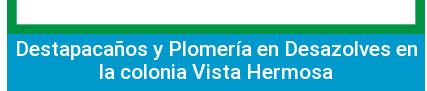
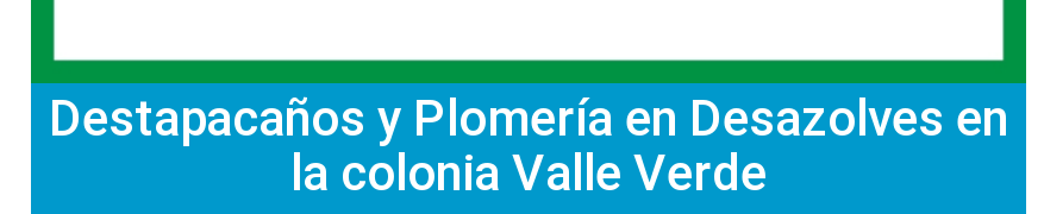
- la colonia Vista Hermosa
+ la colonia Valle Verde
